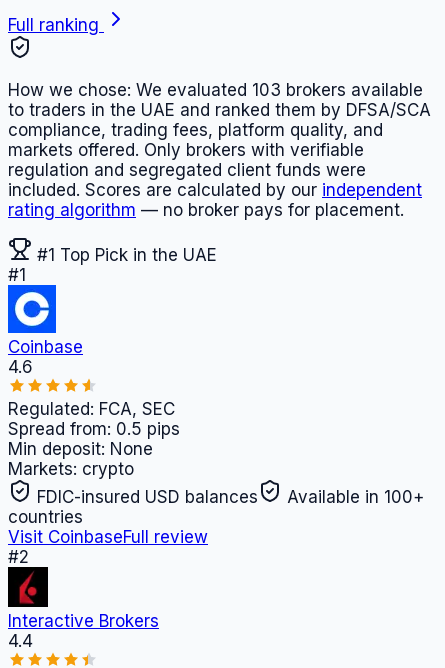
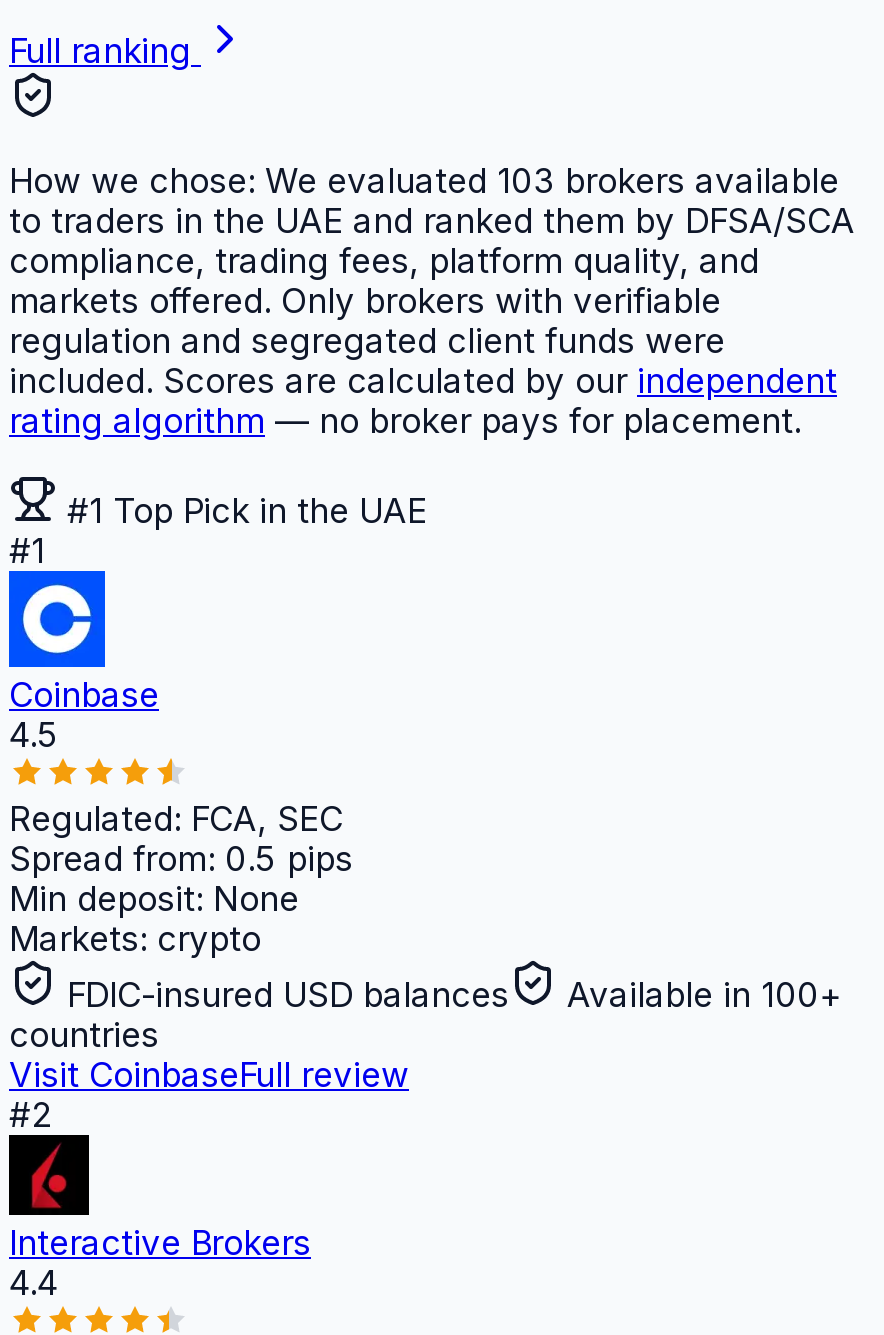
- 4.6
+ 4.5
